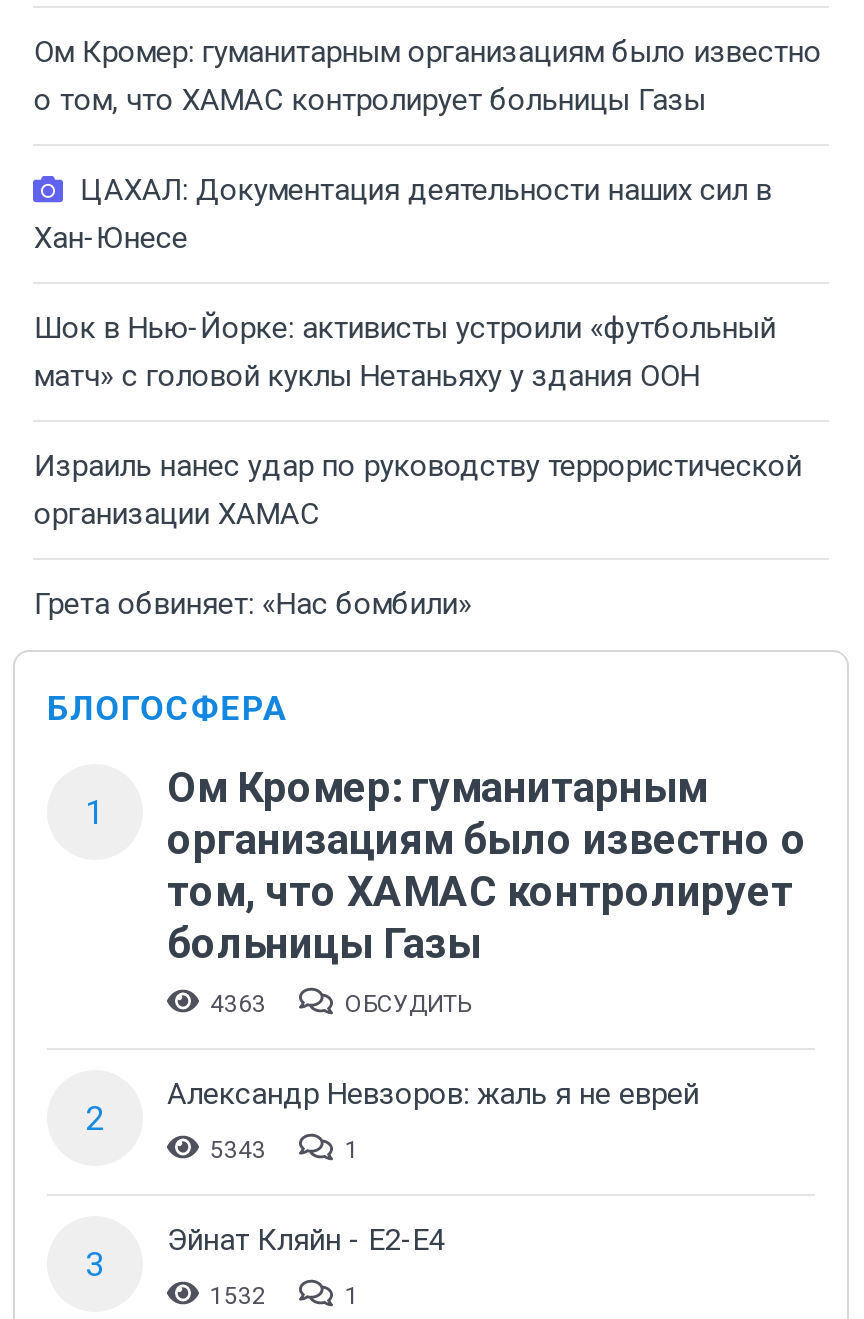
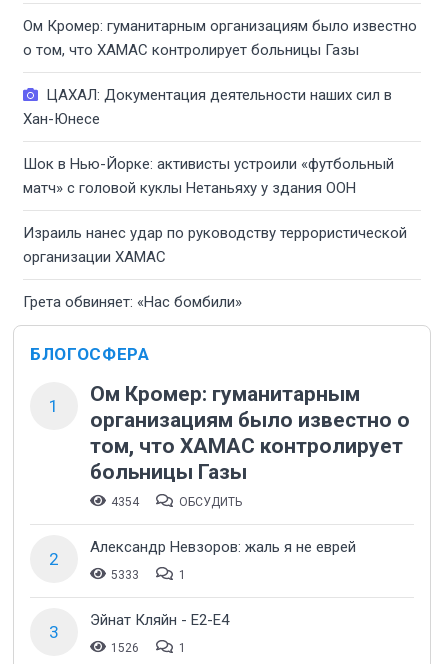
- 4363
+ 4354

- 5343
+ 5333

- 1532
+ 1526
